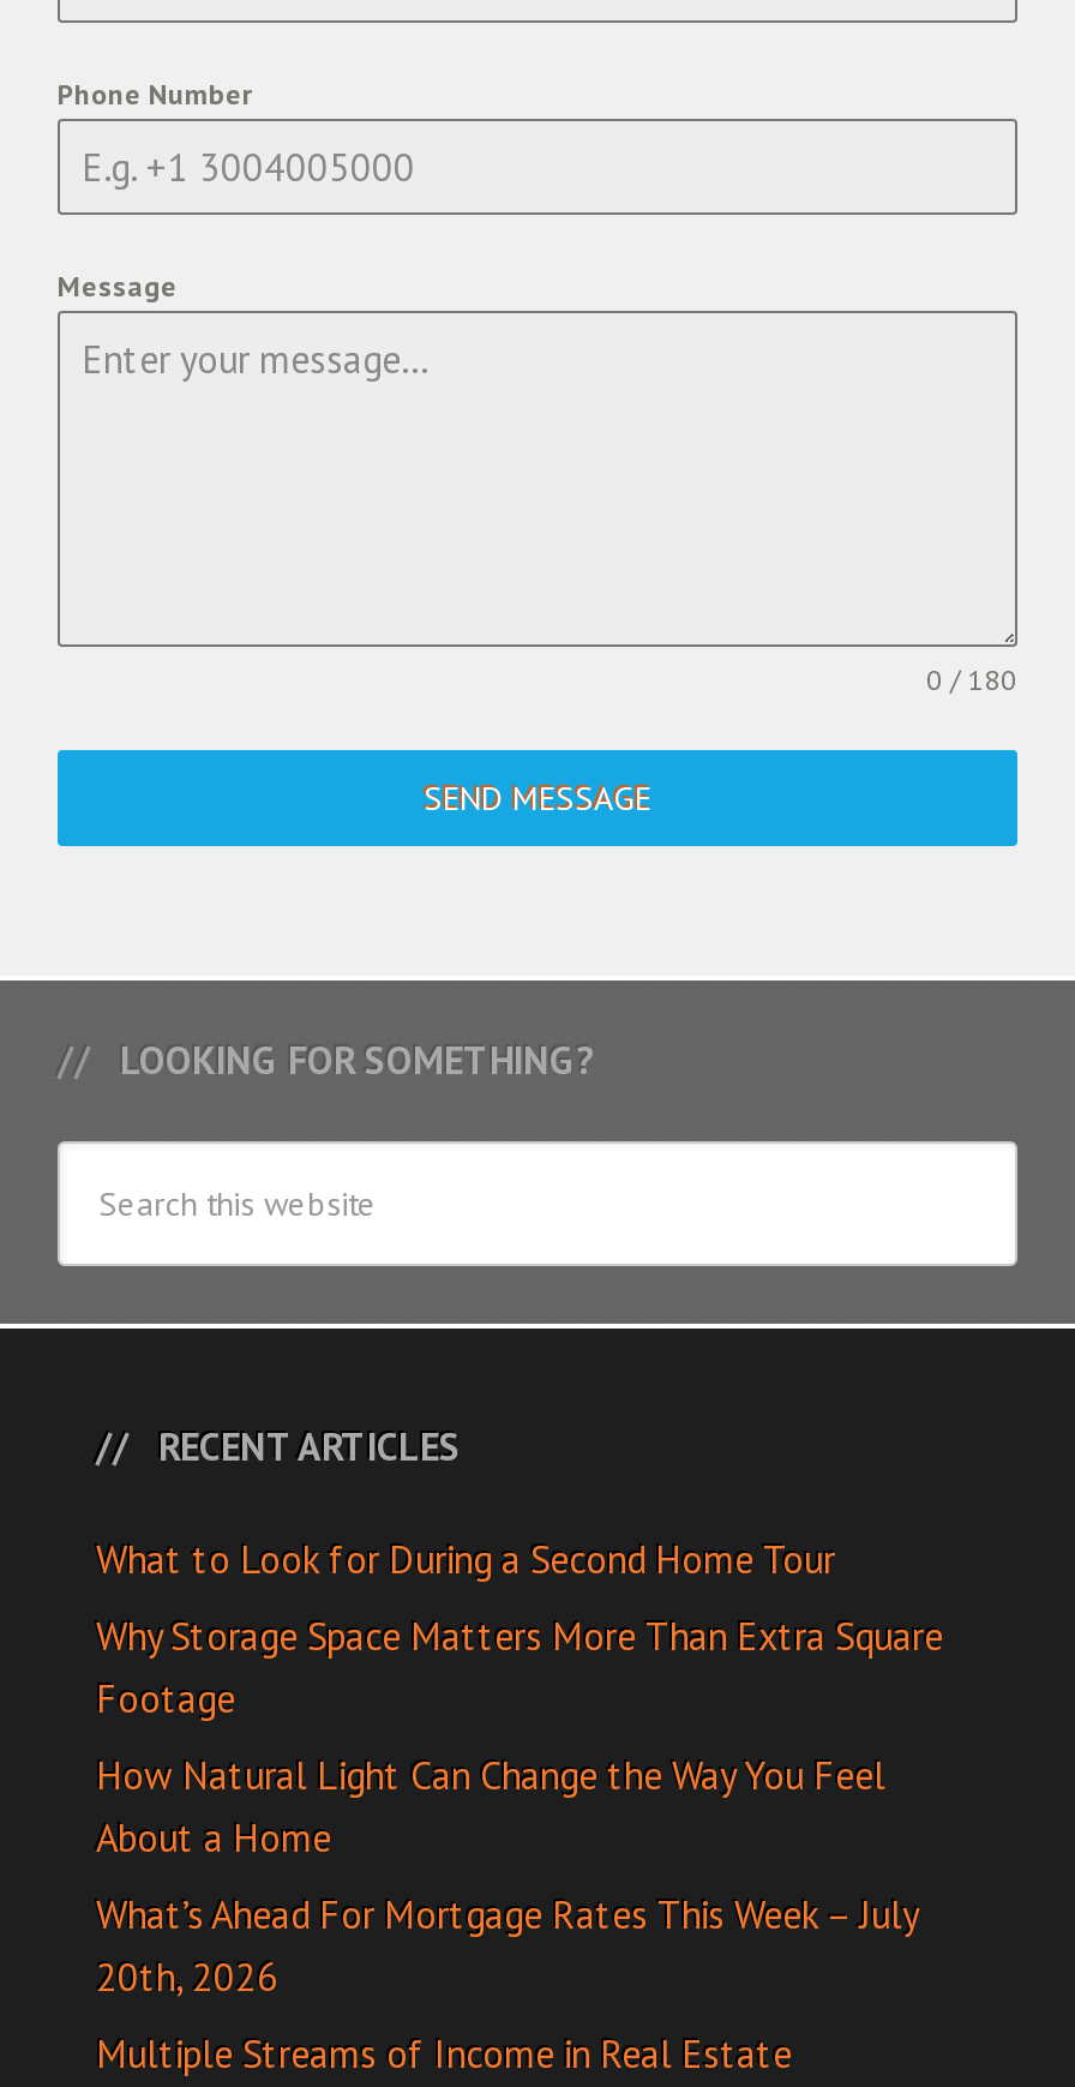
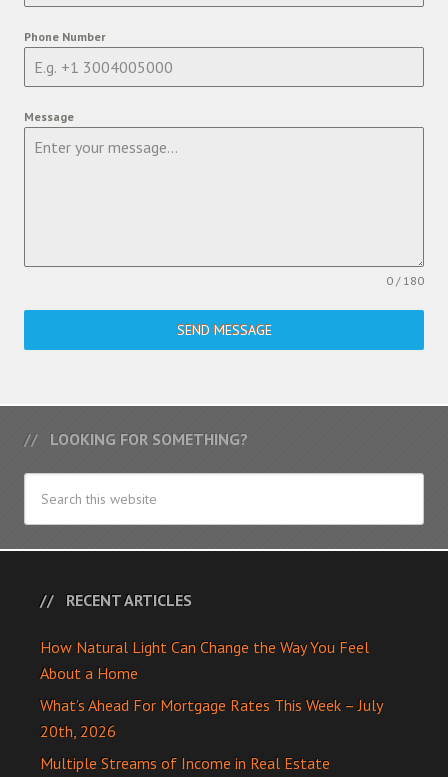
- What to Look for During a Second Home Tour
- Why Storage Space Matters More Than Extra Square
- Footage
